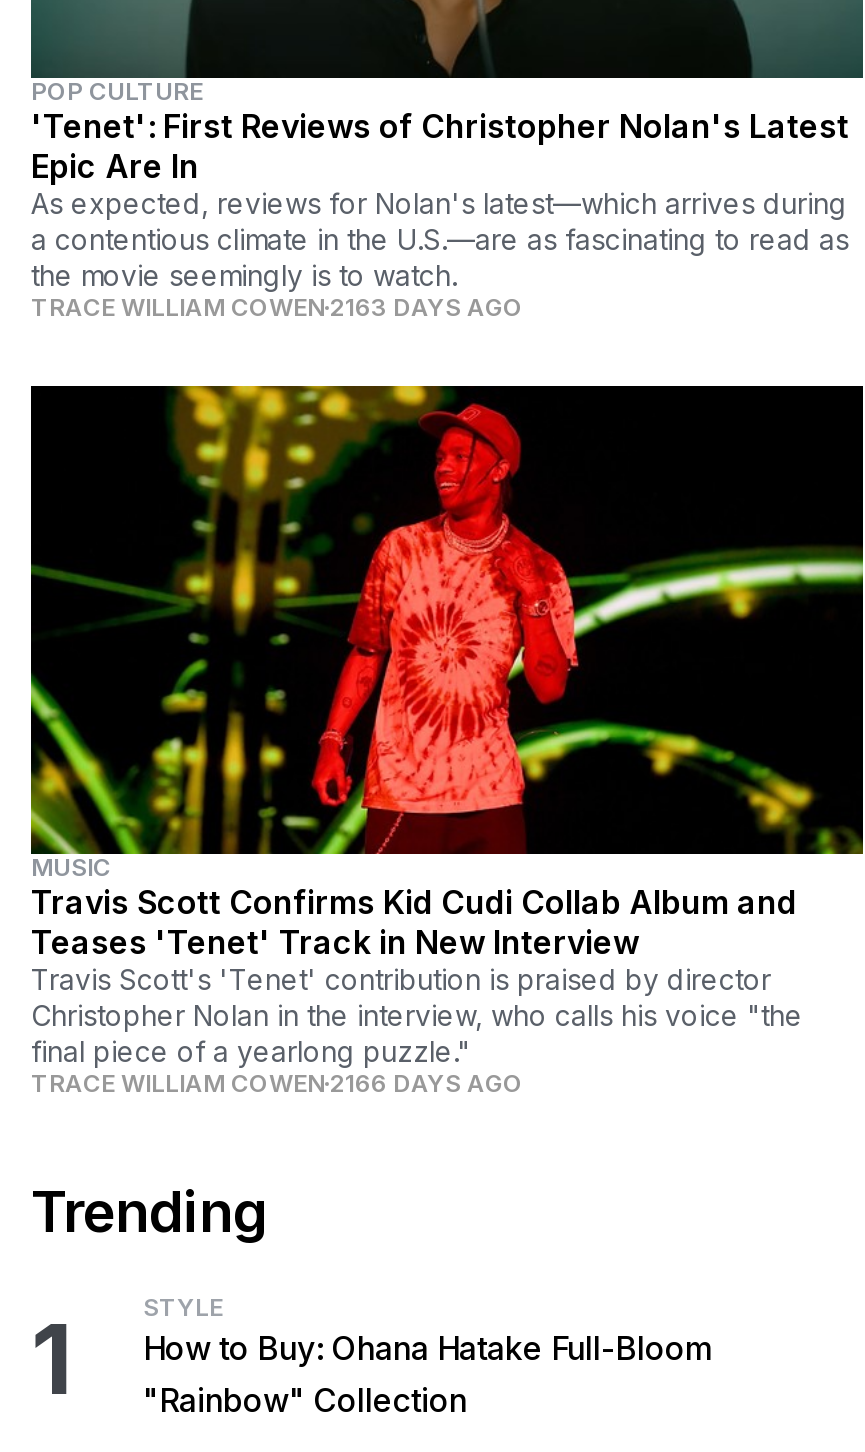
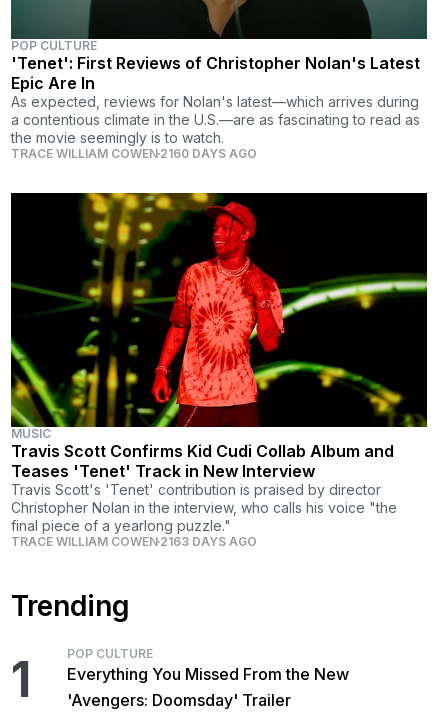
moved down: TRACE WILLIAM COWEN 2163 DAYS AGO

+ TRACE WILLIAM COWEN 2160 DAYS AGO

- TRACE WILLIAM COWEN 2166 DAYS AGO

- STYLE
- How to Buy: Ohana Hatake Full-Bloom
- "Rainbow" Collection
+ POP CULTURE
+ Everything You Missed From the New
+ 'Avengers: Doomsday' Trailer
